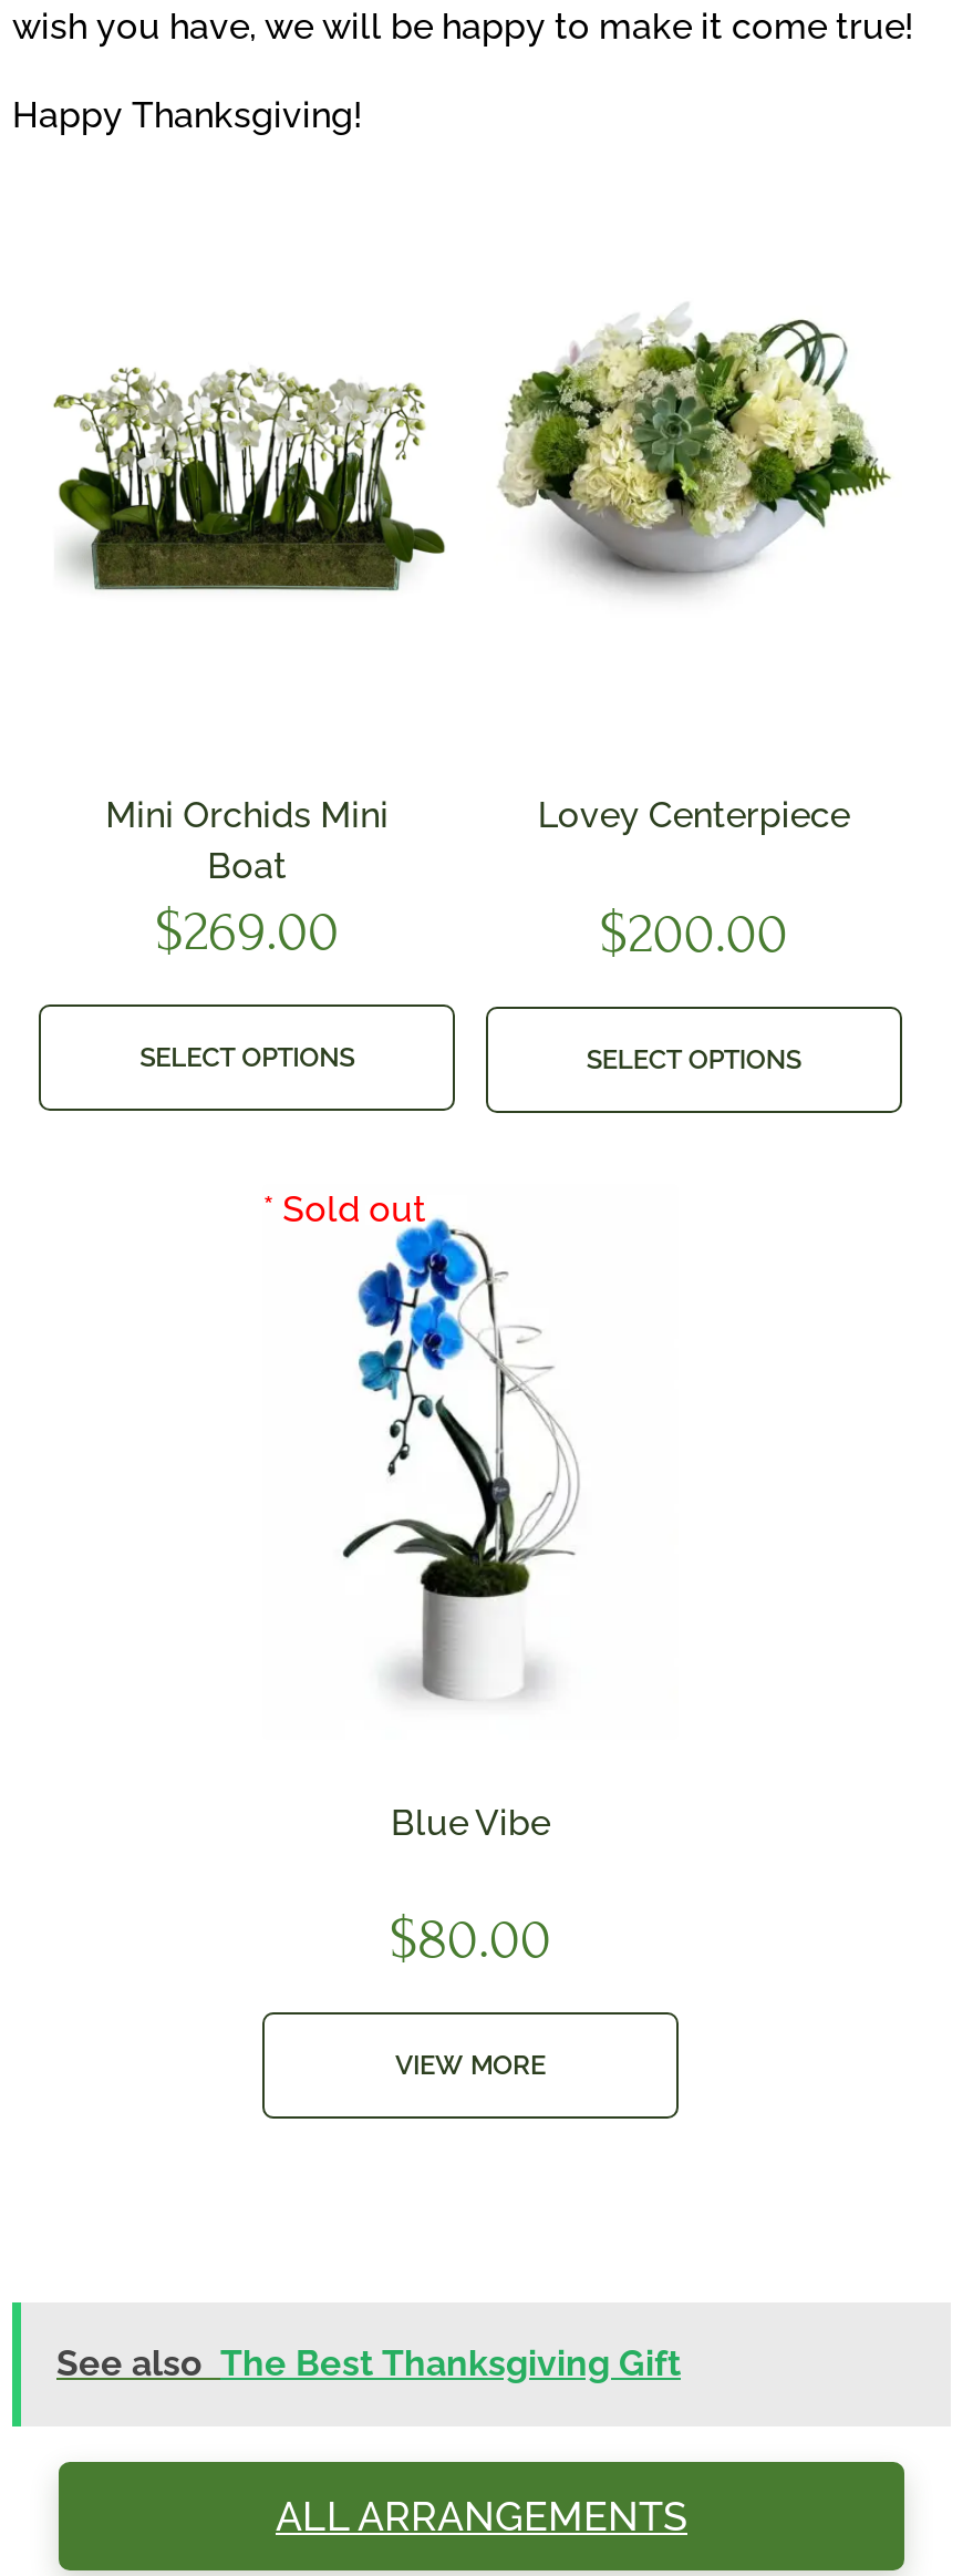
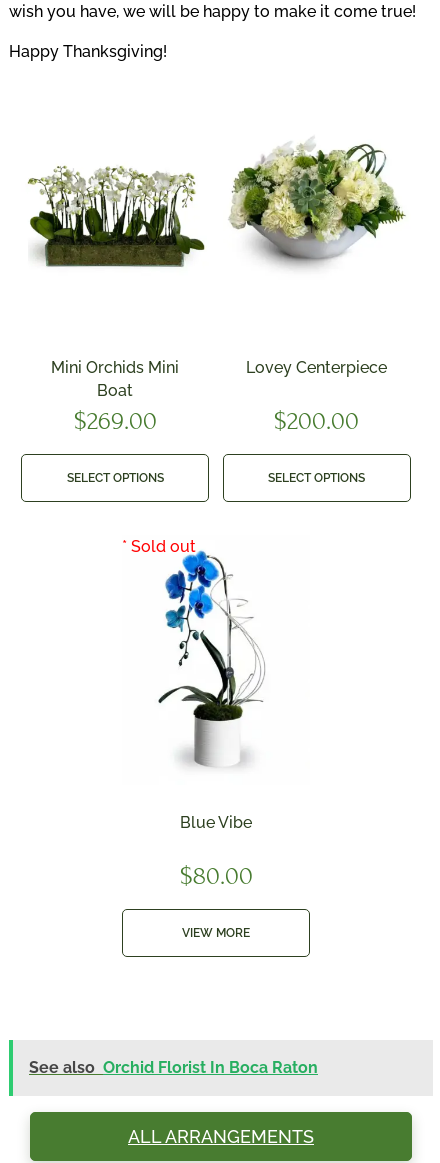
- See also The Best Thanksgiving Gift
+ See also Orchid Florist In Boca Raton
